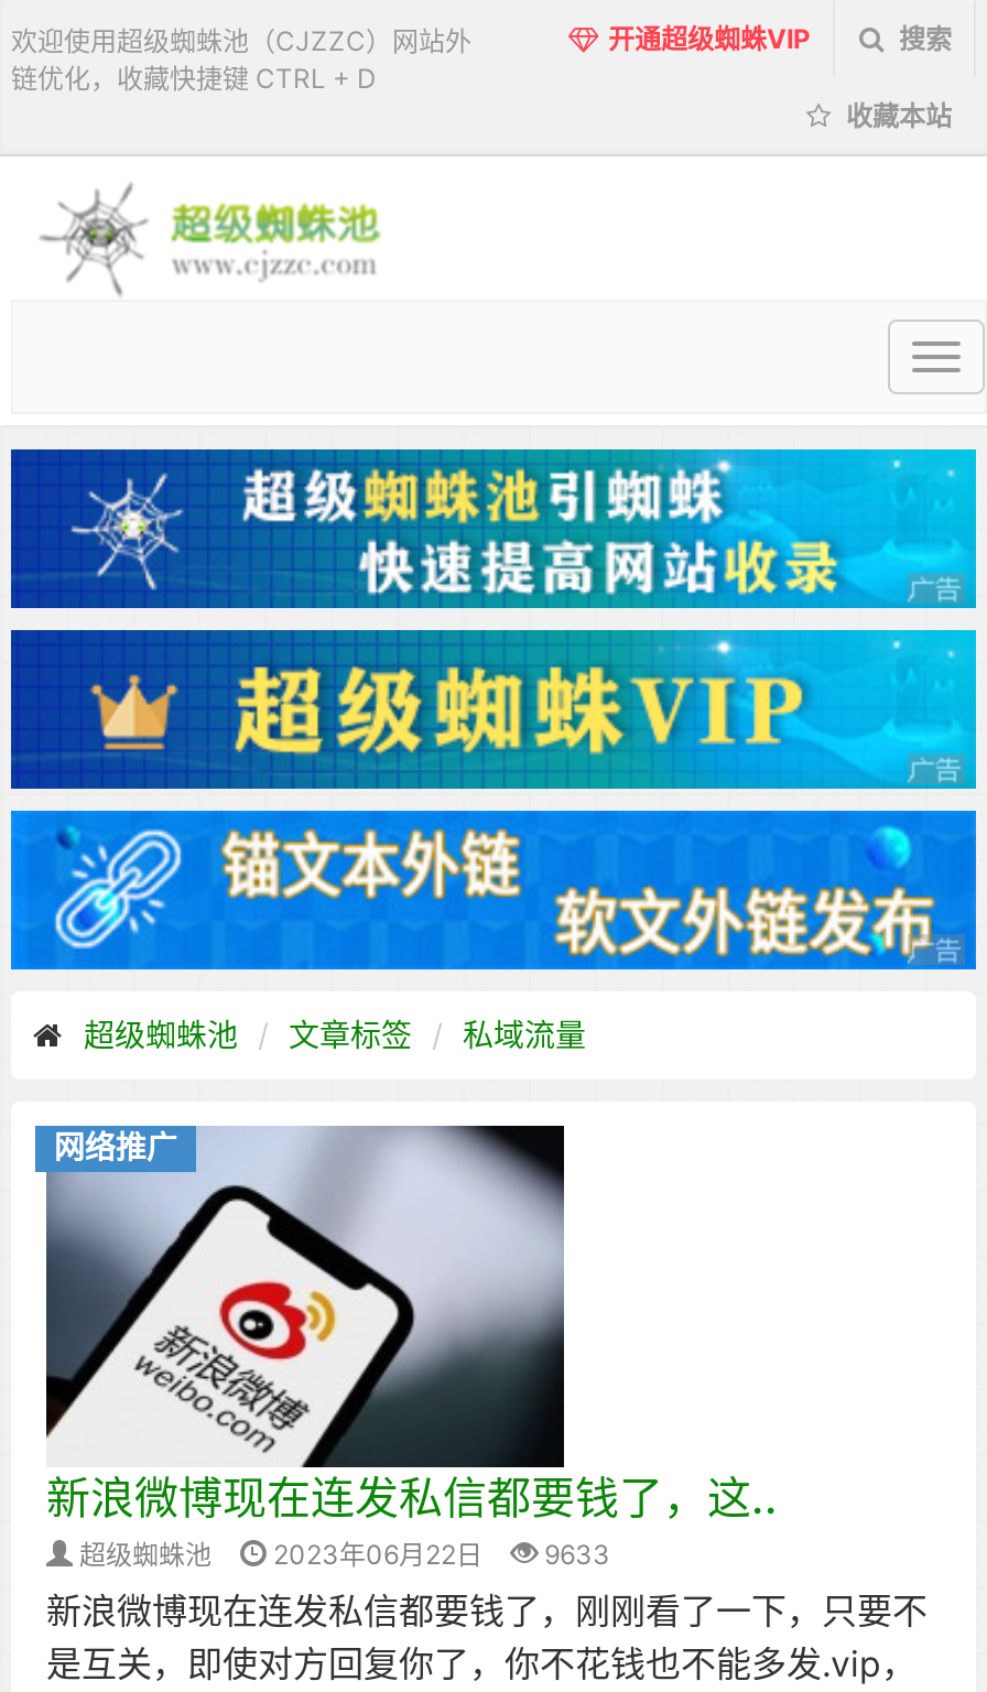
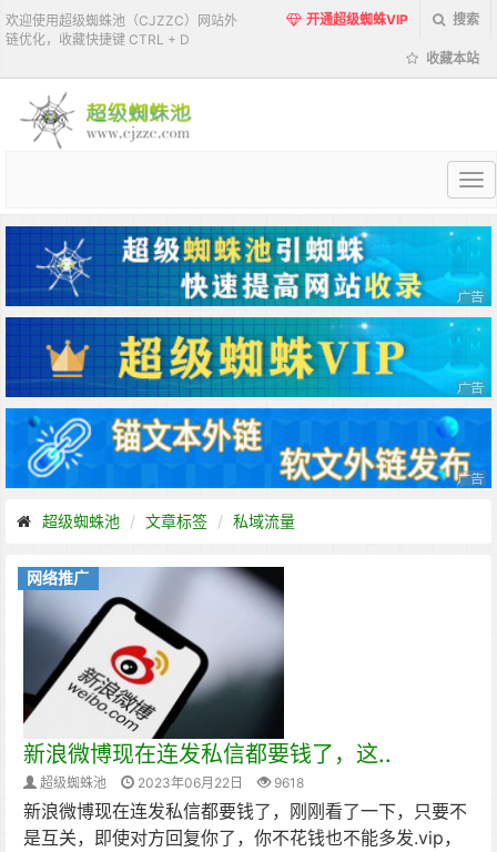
- 超级蜘蛛池 2023年06月22日 9633
+ 超级蜘蛛池 2023年06月22日 9618
